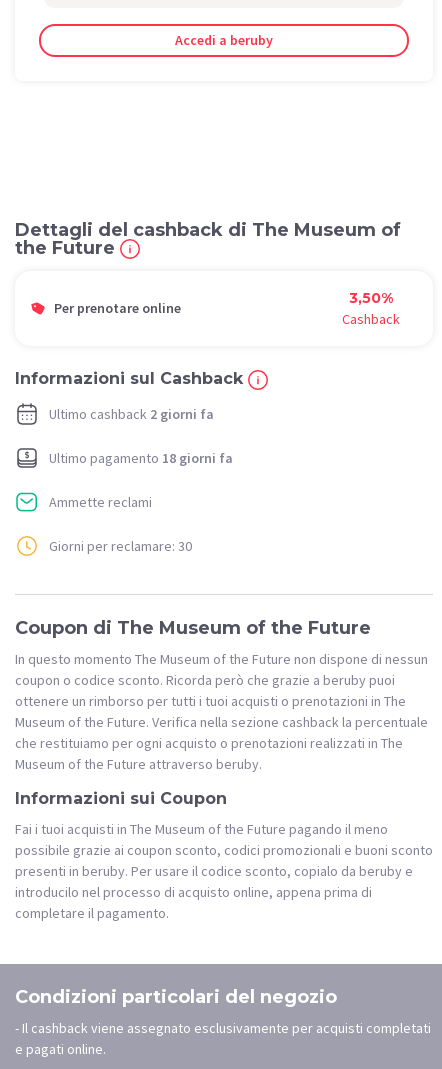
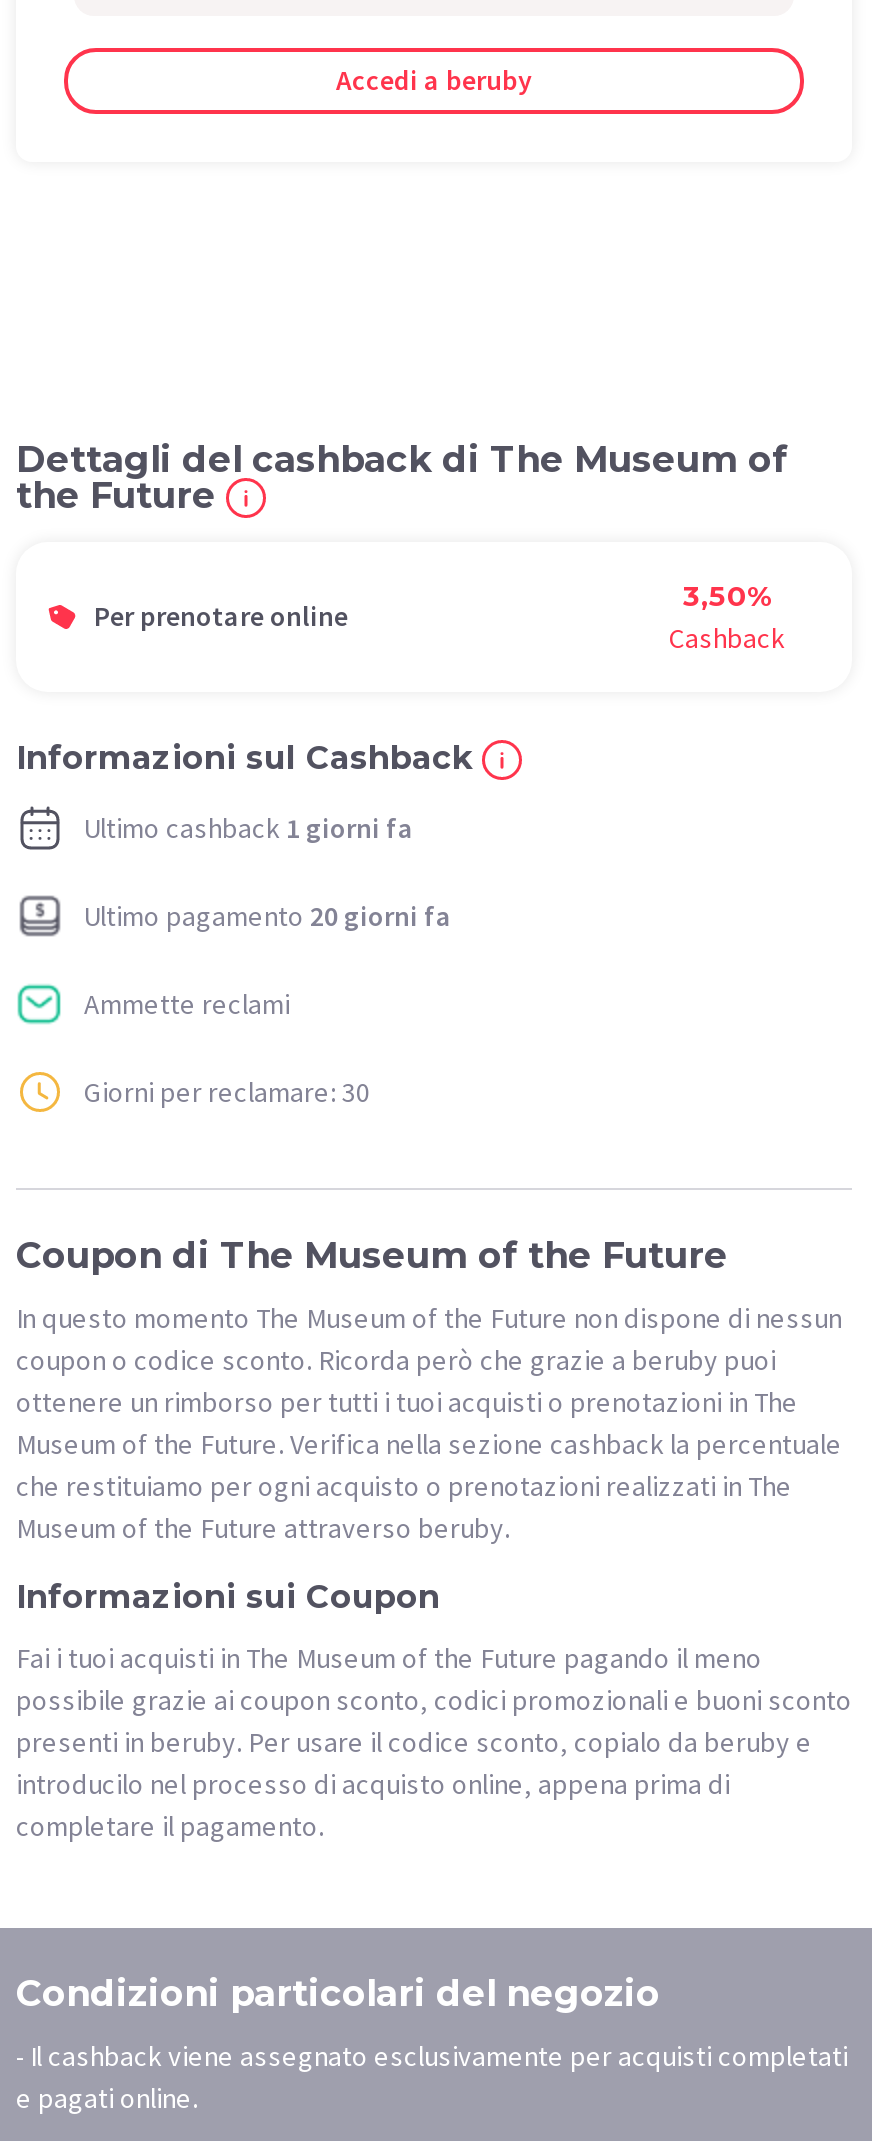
- Ultimo cashback 2 giorni fa
+ Ultimo cashback 1 giorni fa

- Ultimo pagamento 18 giorni fa
+ Ultimo pagamento 20 giorni fa
